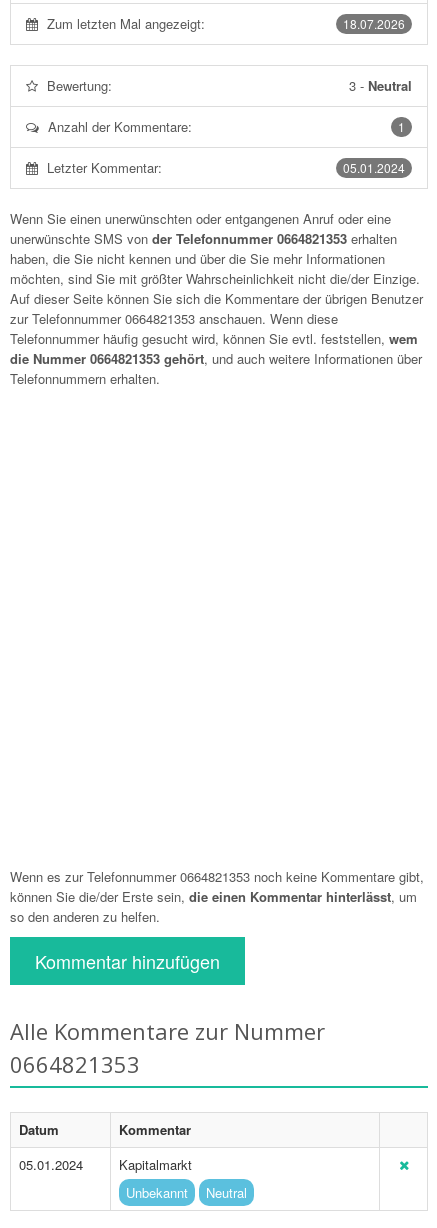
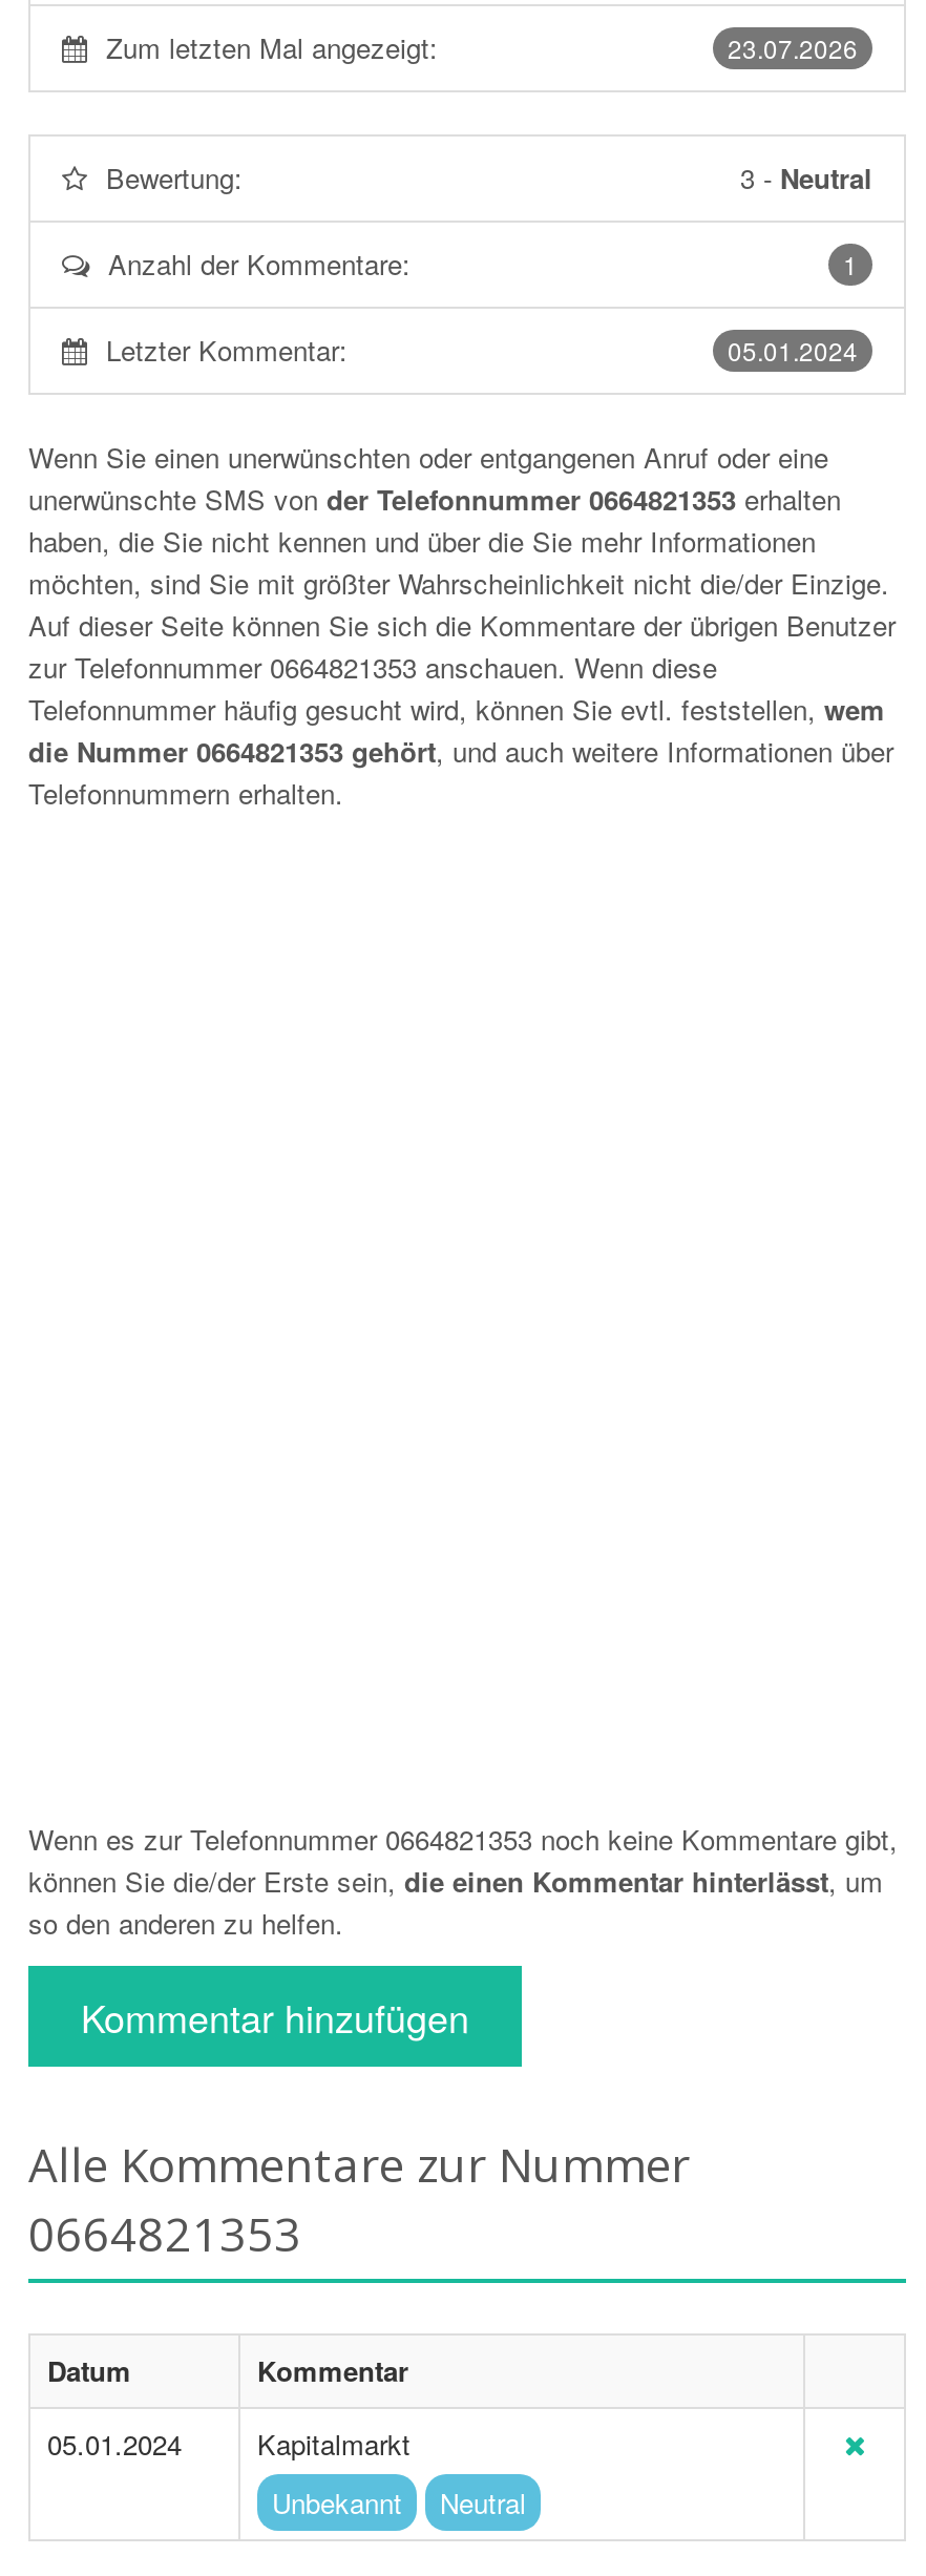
- 18.07.2026
+ 23.07.2026
